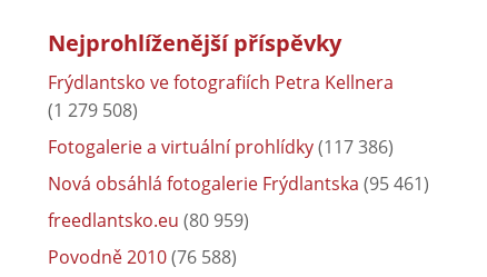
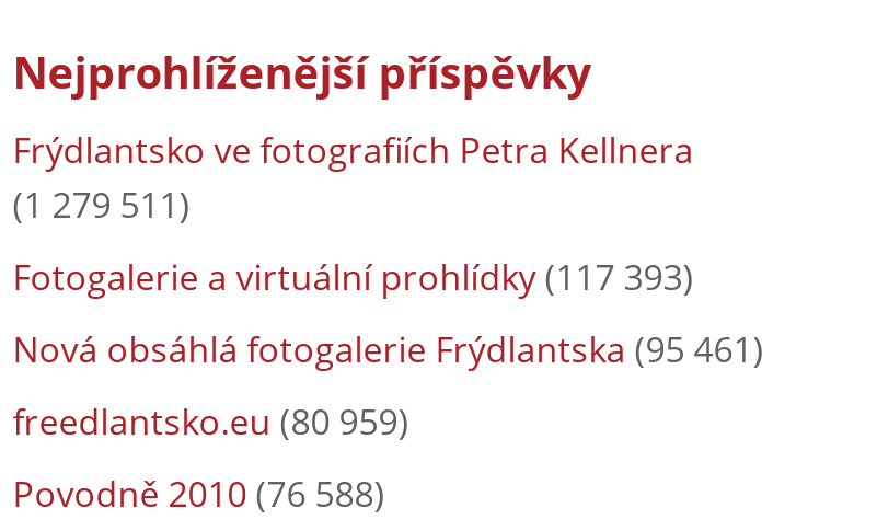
- (1 279 508)
+ (1 279 511)

- Fotogalerie a virtuální prohlídky (117 386)
+ Fotogalerie a virtuální prohlídky (117 393)
